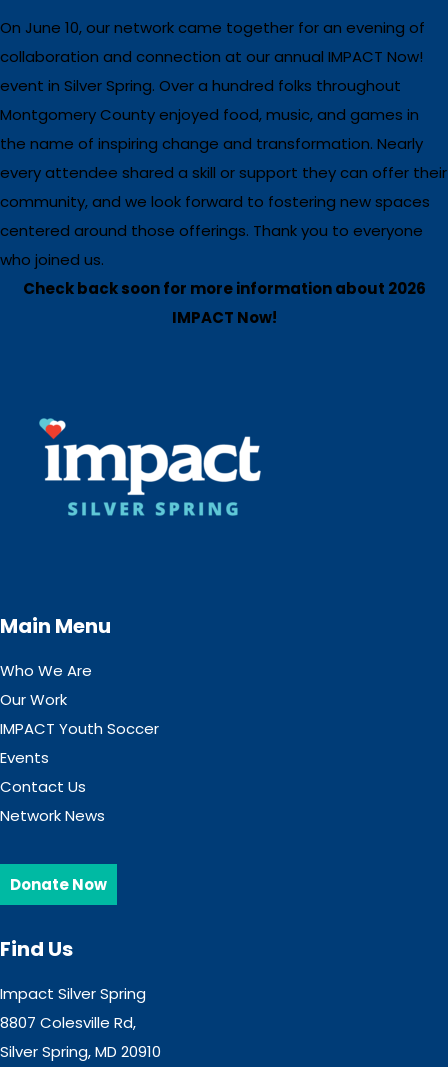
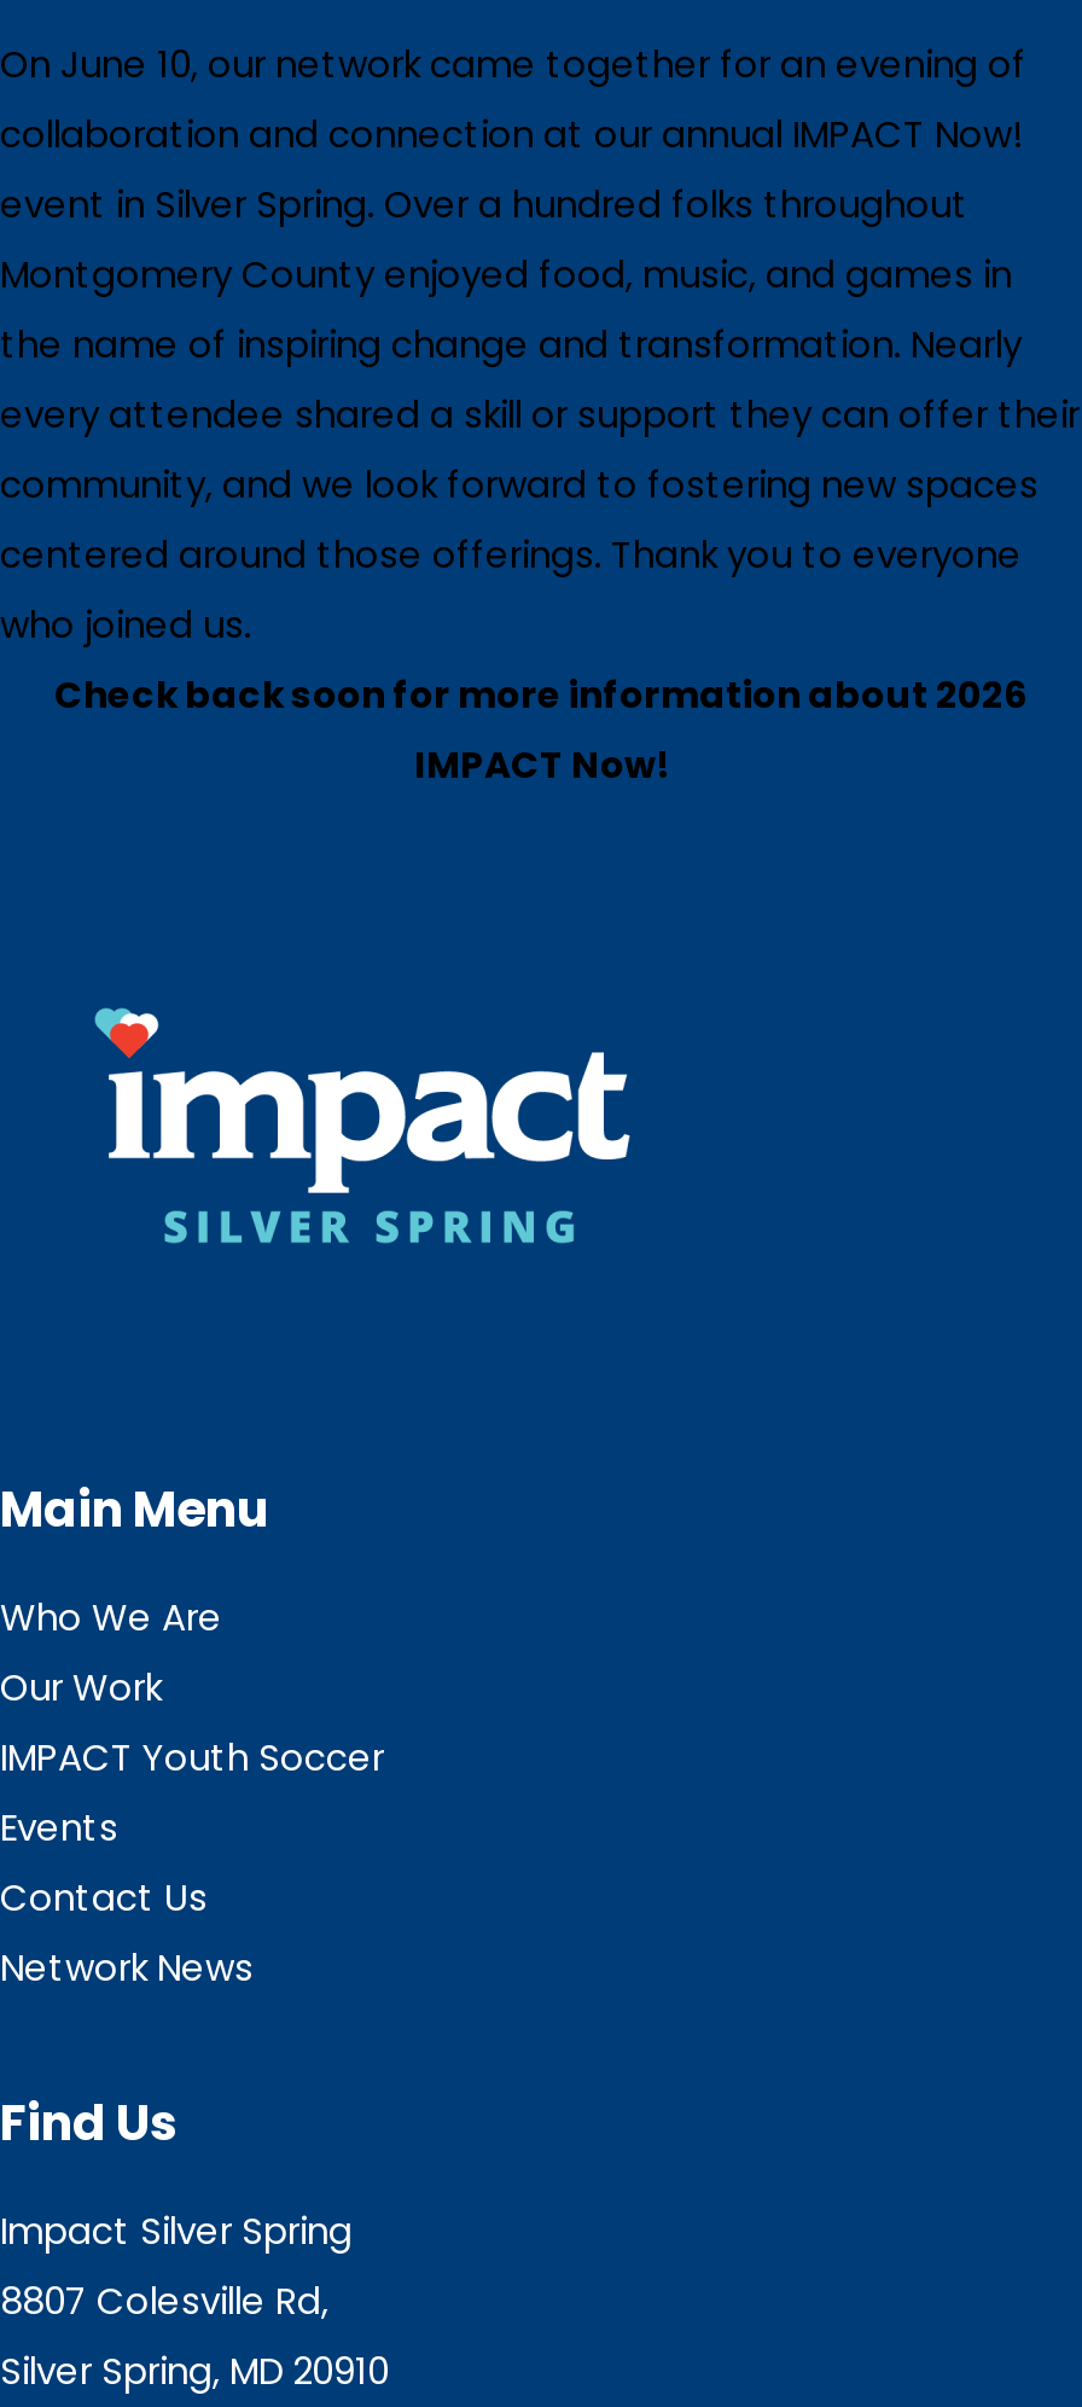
- Donate Now
